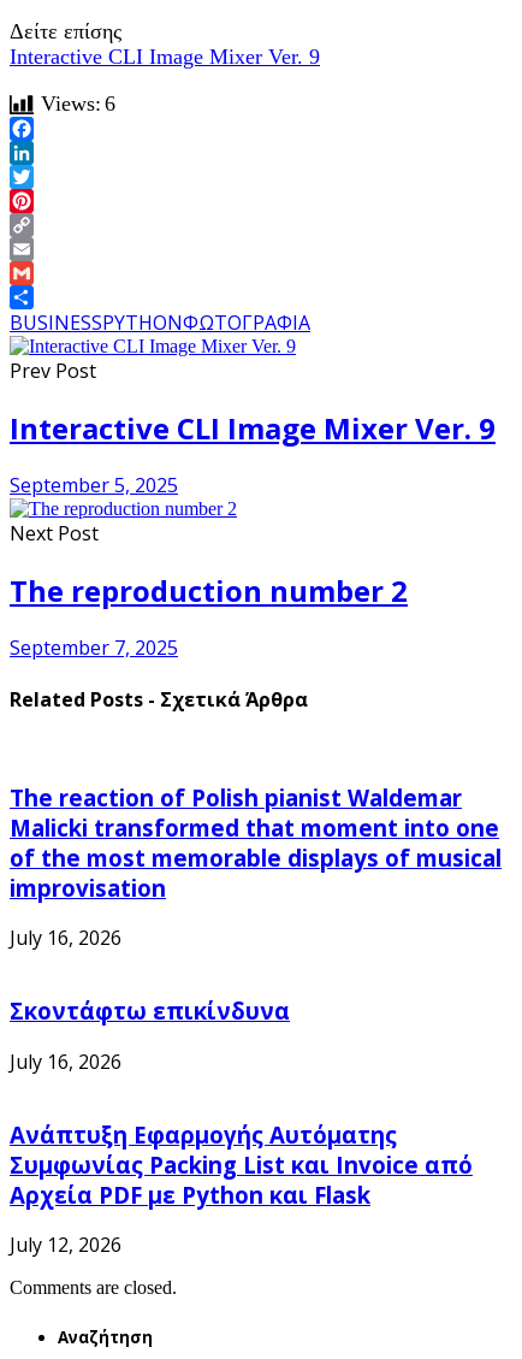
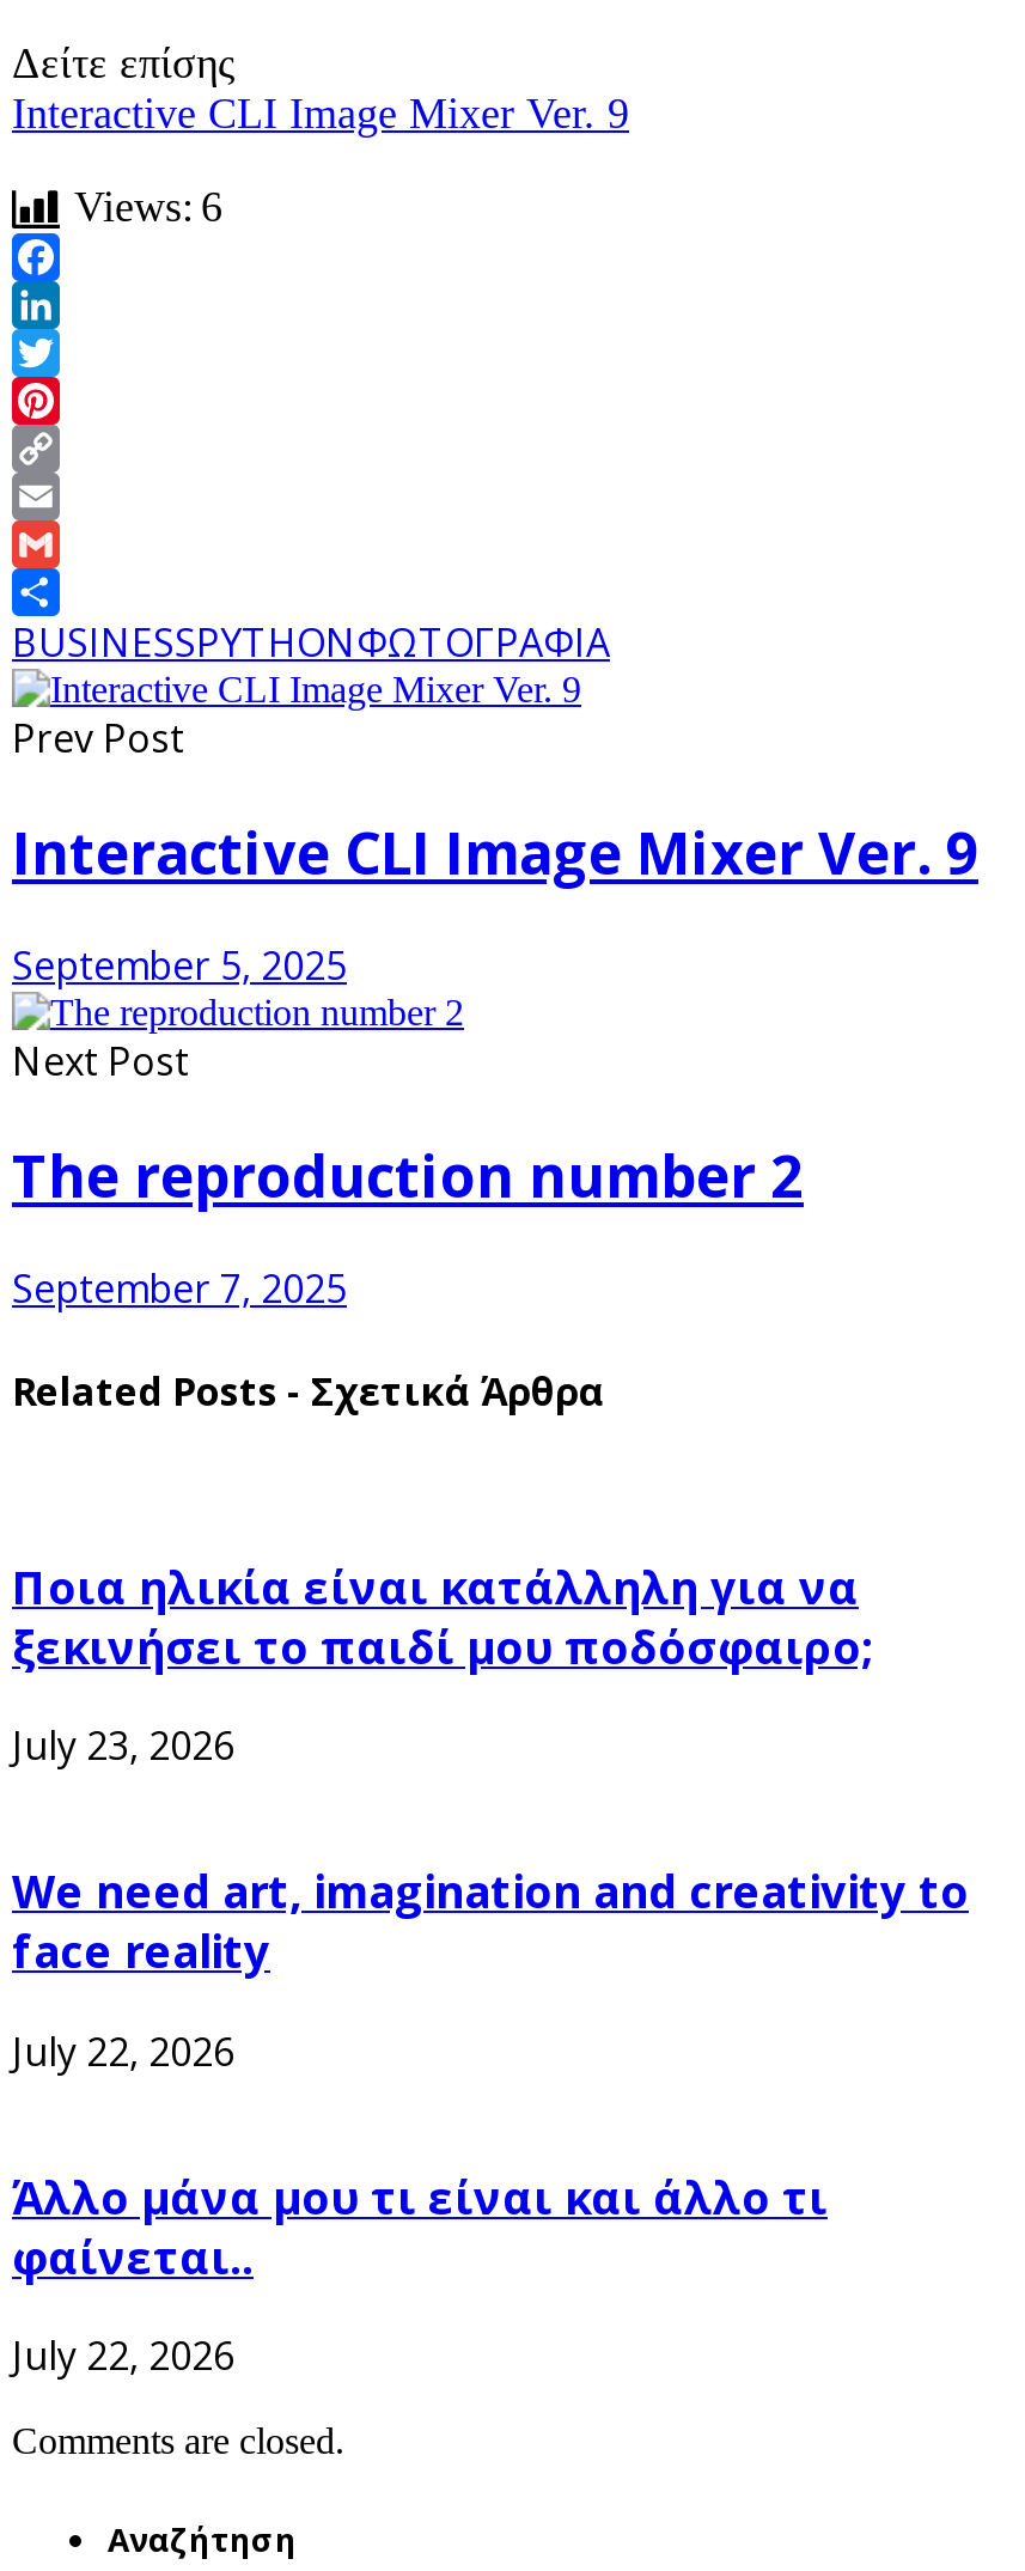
- The reaction of Polish pianist Waldemar
- Malicki transformed that moment into one
- of the most memorable displays of musical
- improvisation
+ Ποια ηλικία είναι κατάλληλη για να
+ ξεκινήσει το παιδί μου ποδόσφαιρο;

- July 16, 2026
+ July 23, 2026

- Σκοντάφτω επικίνδυνα
+ We need art, imagination and creativity to
+ face reality

- July 16, 2026
+ July 22, 2026

- Ανάπτυξη Εφαρμογής Αυτόματης
- Συμφωνίας Packing List και Invoice από
- Αρχεία PDF με Python και Flask
+ Άλλο μάνα μου τι είναι και άλλο τι
+ φαίνεται..

- July 12, 2026
+ July 22, 2026
